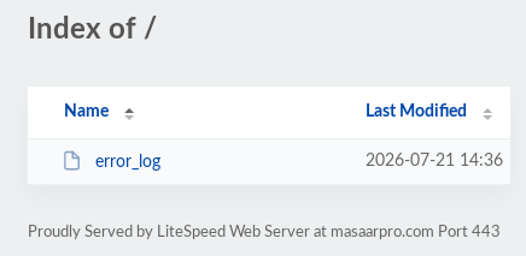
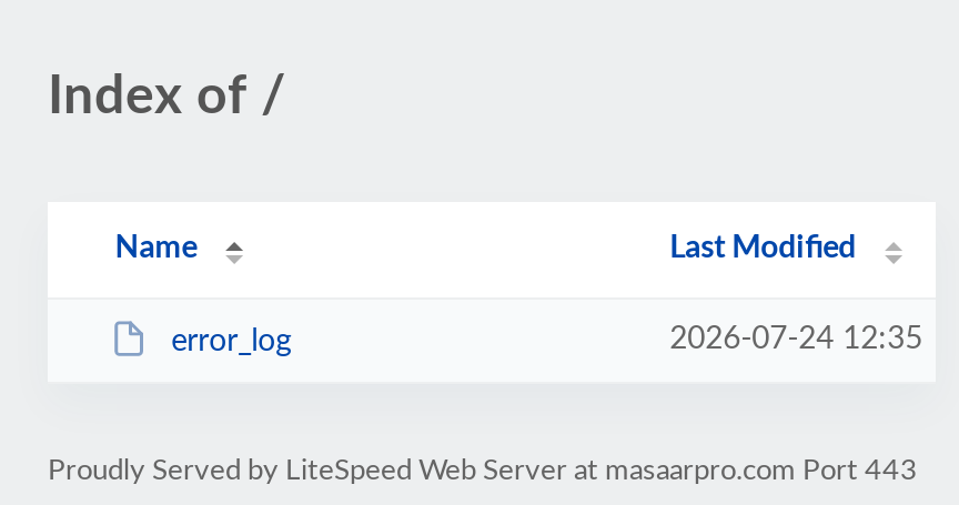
- 2026-07-21 14:36
+ 2026-07-24 12:35
